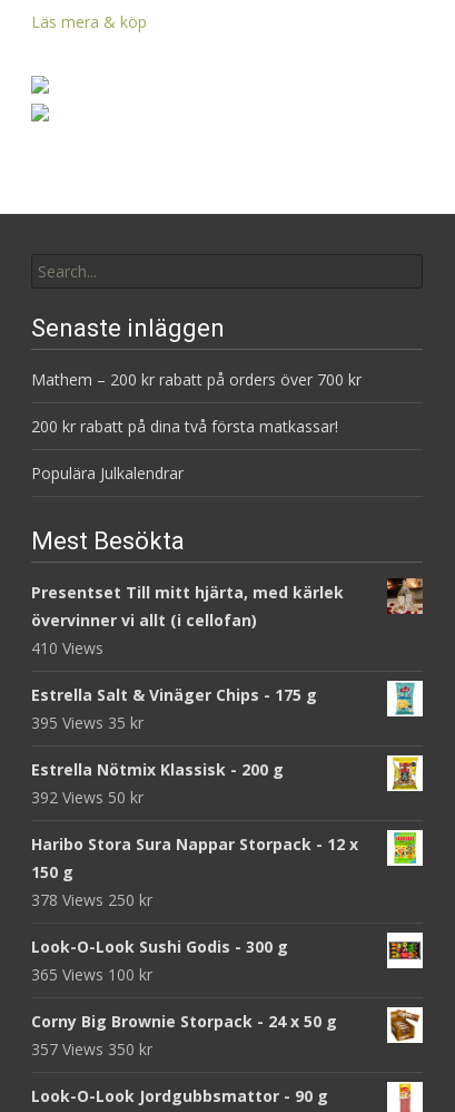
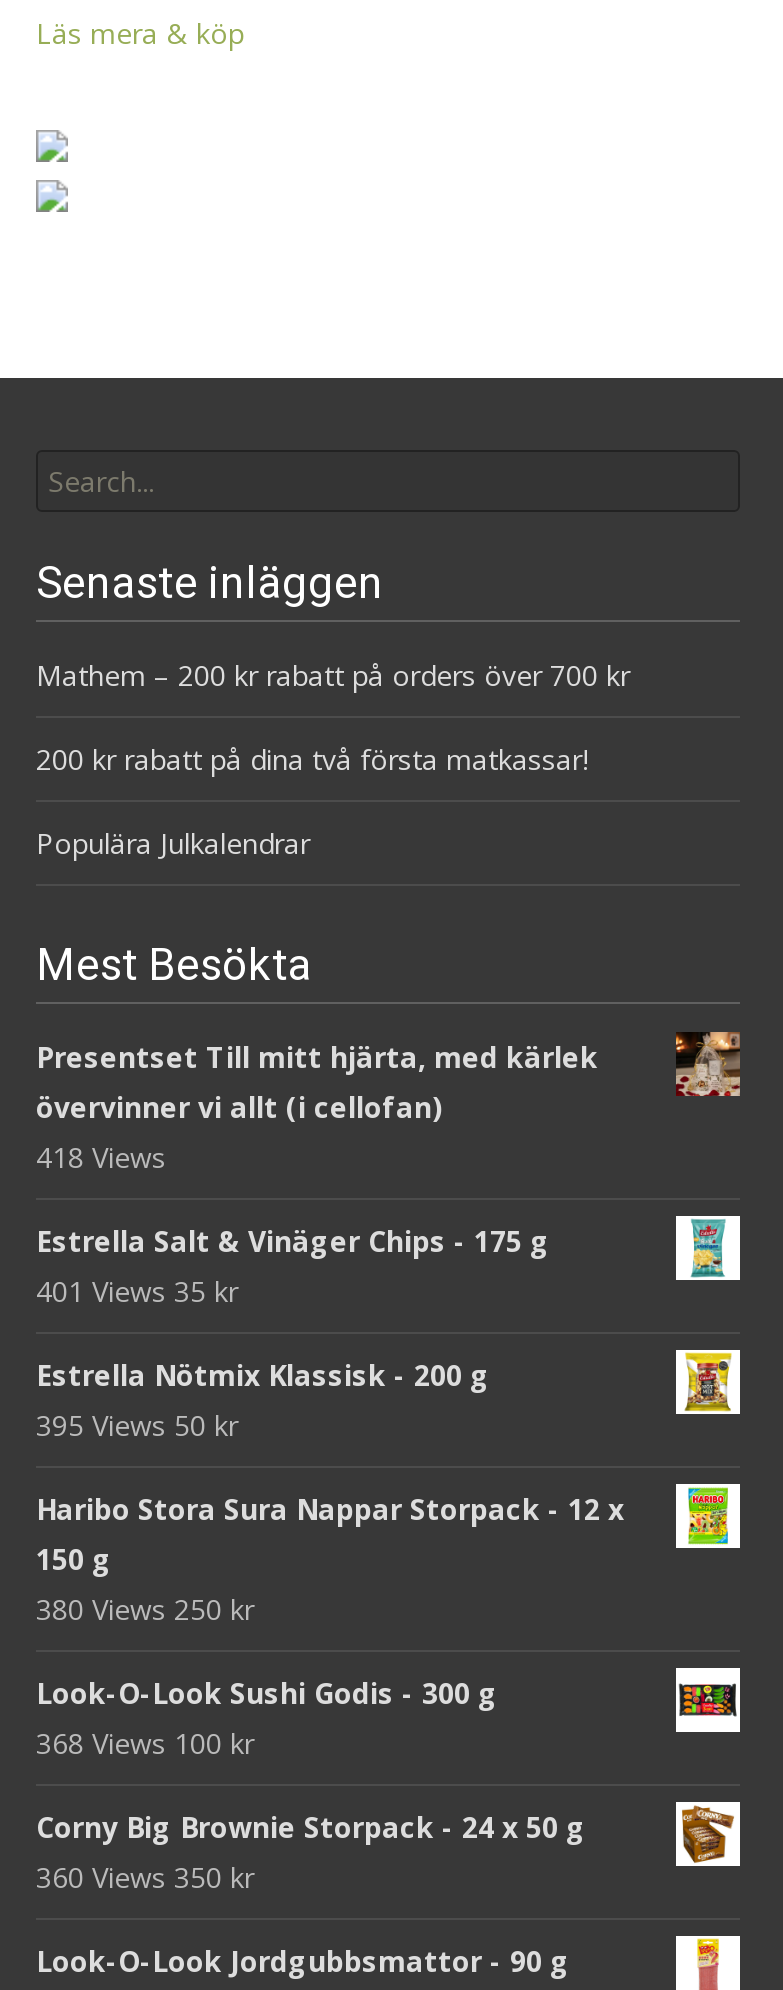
- 410 Views
+ 418 Views

- 395 Views 35 kr
+ 401 Views 35 kr

- 392 Views 50 kr
+ 395 Views 50 kr

- 378 Views 250 kr
+ 380 Views 250 kr

- 365 Views 100 kr
+ 368 Views 100 kr

- 357 Views 350 kr
+ 360 Views 350 kr
